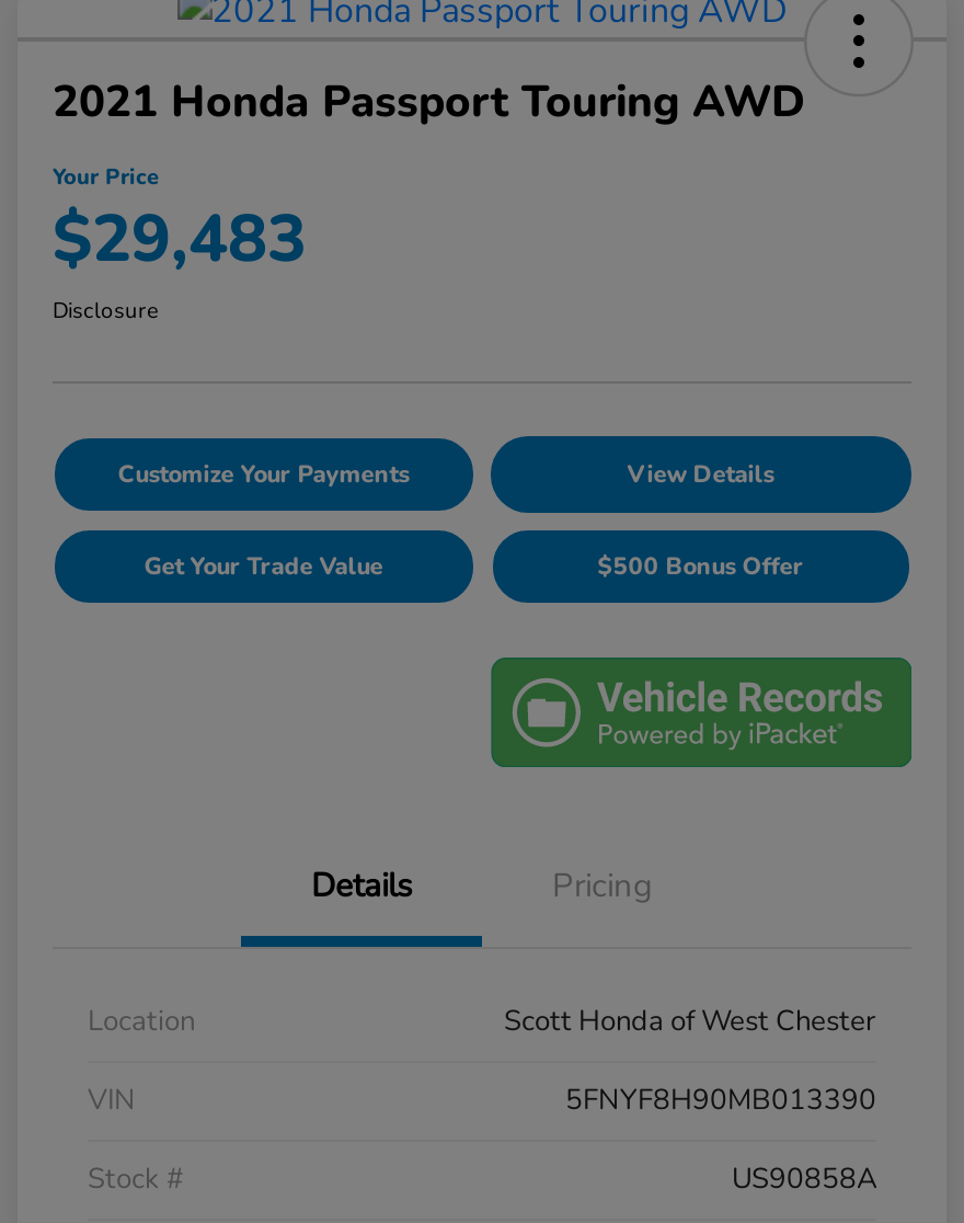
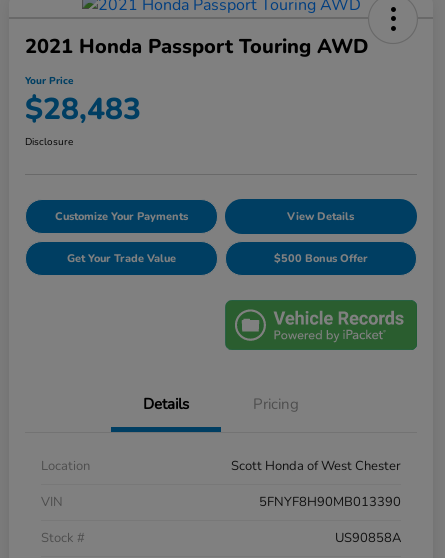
- $29,483
+ $28,483
